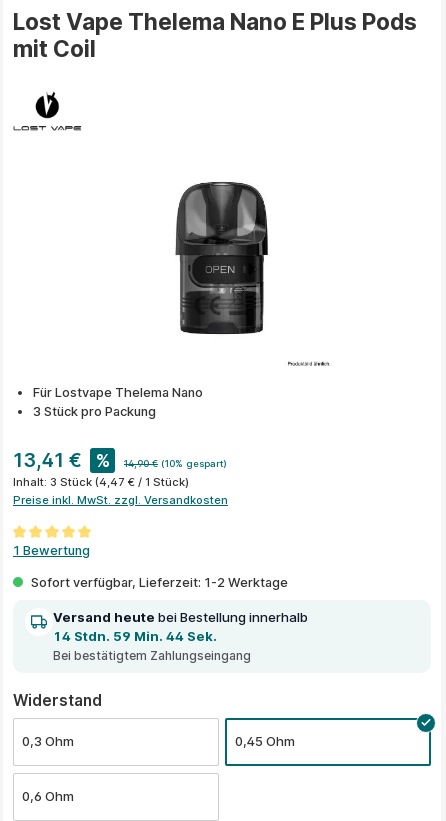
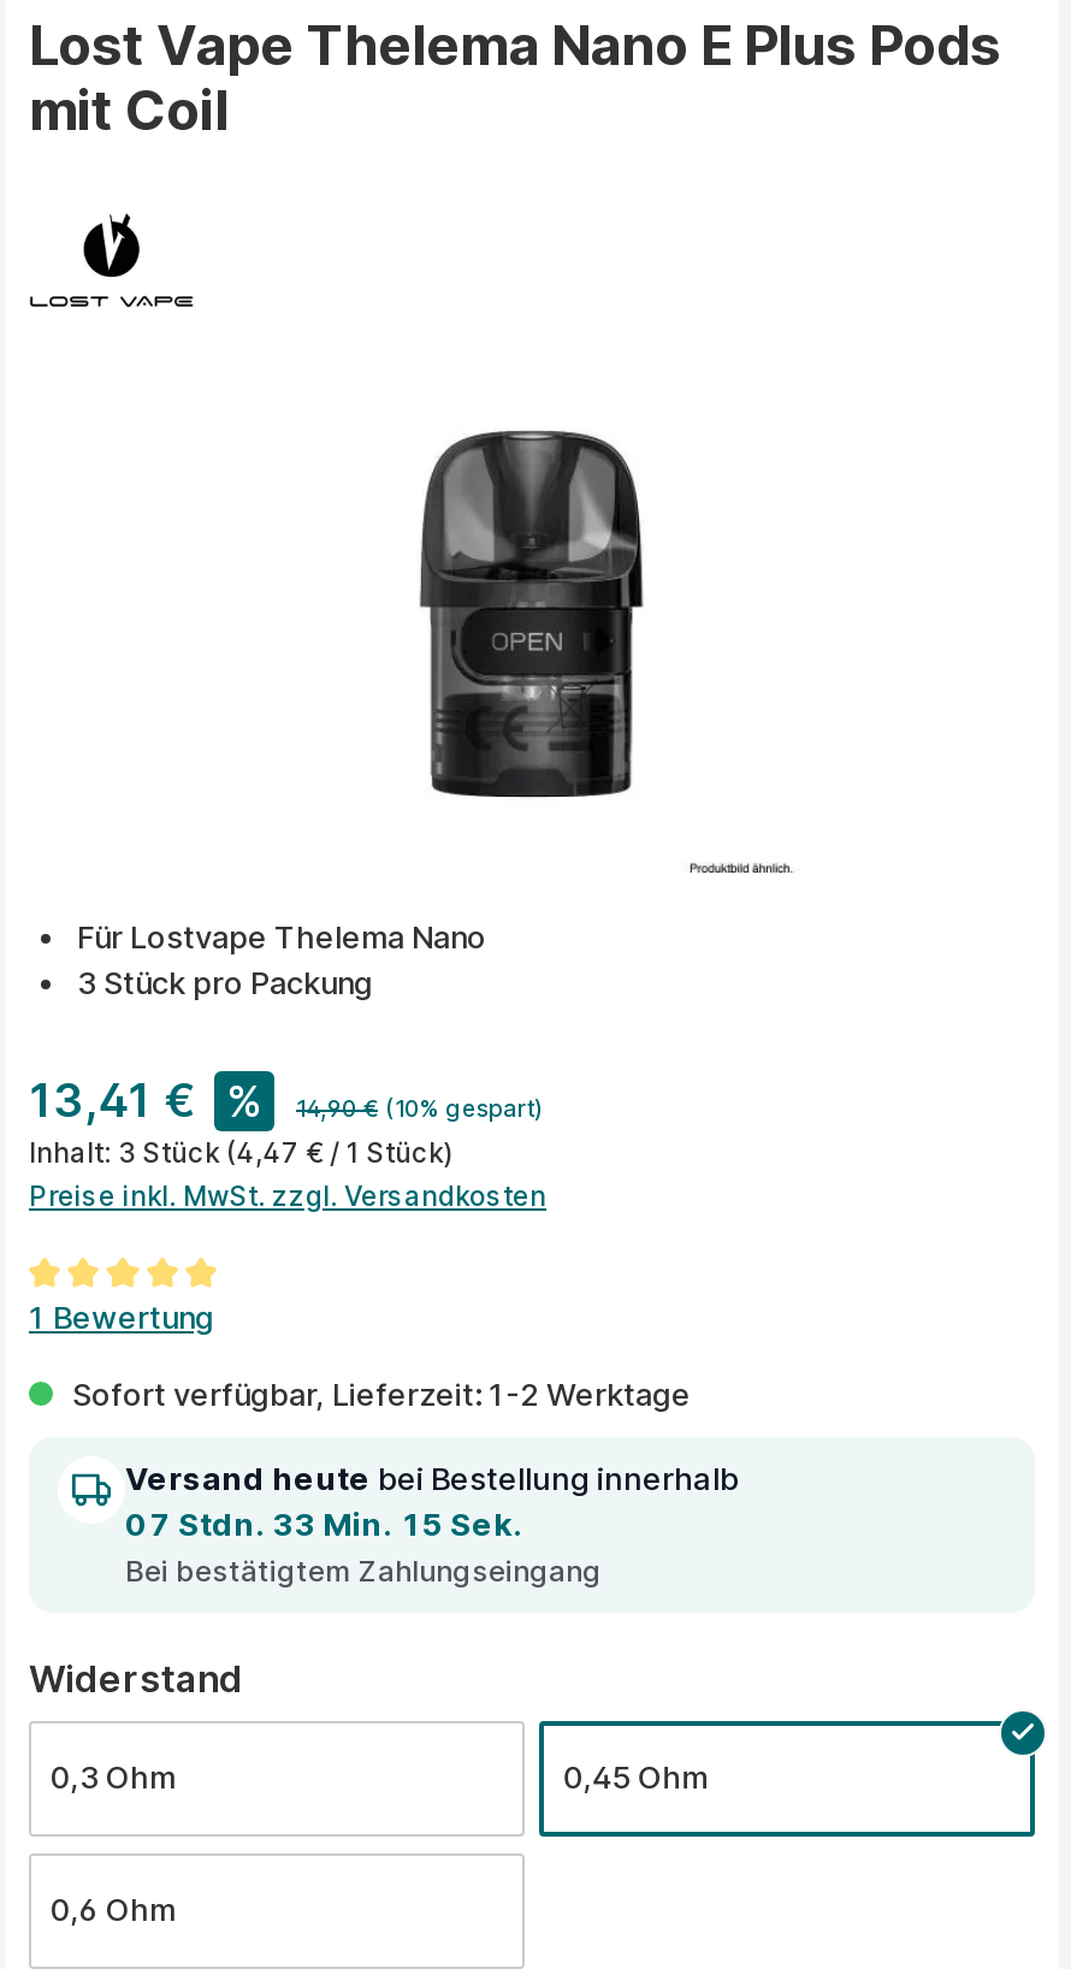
- 14 Stdn. 59 Min. 44 Sek.
+ 07 Stdn. 33 Min. 15 Sek.
